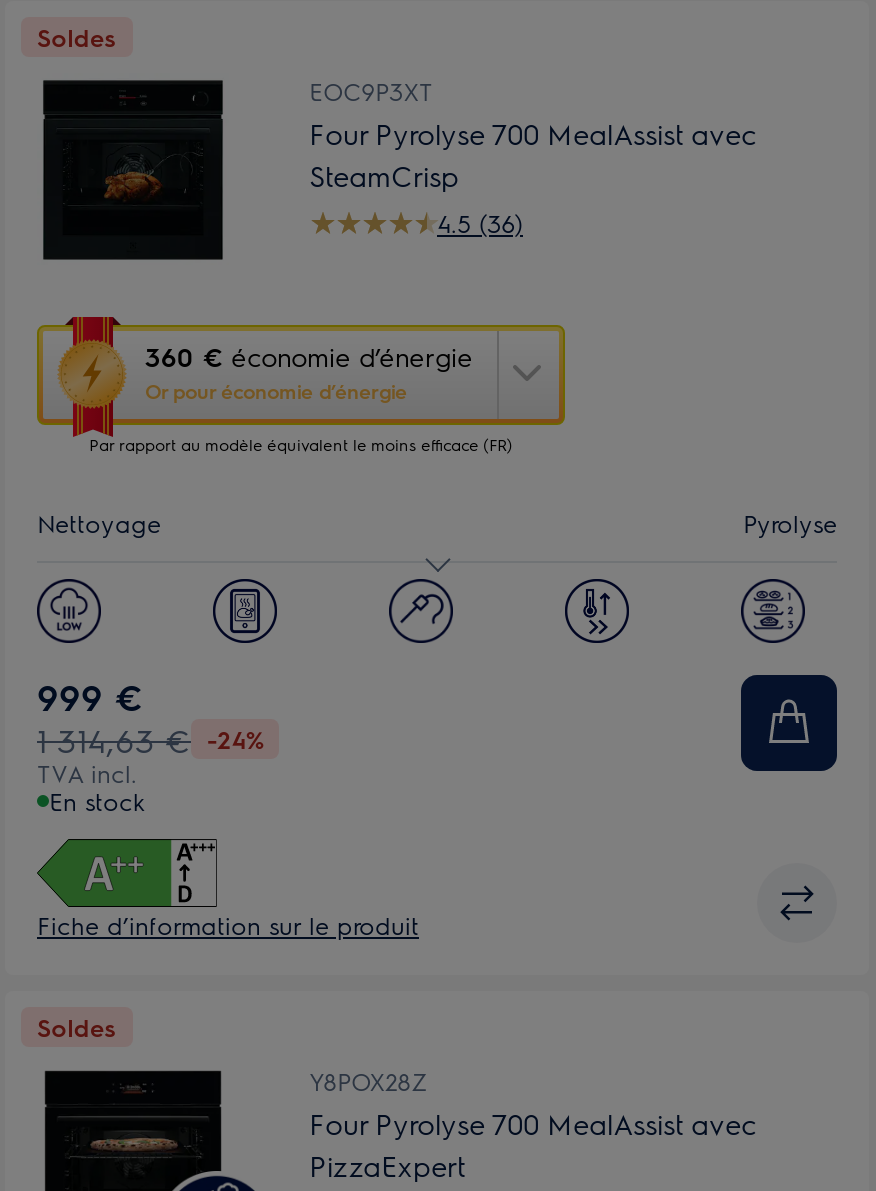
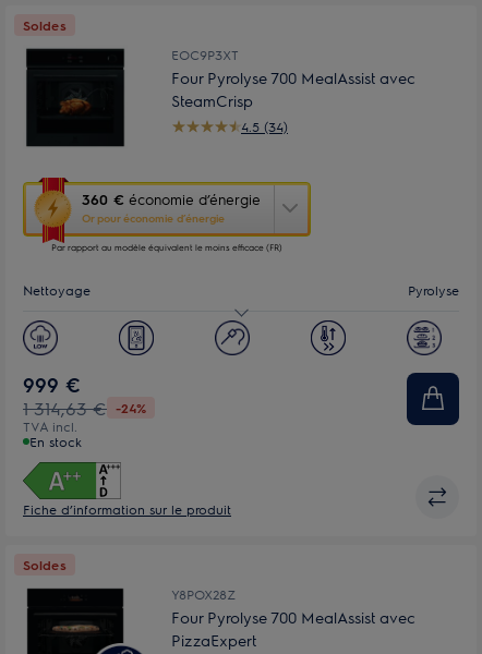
- 4.5 (36)
+ 4.5 (34)
